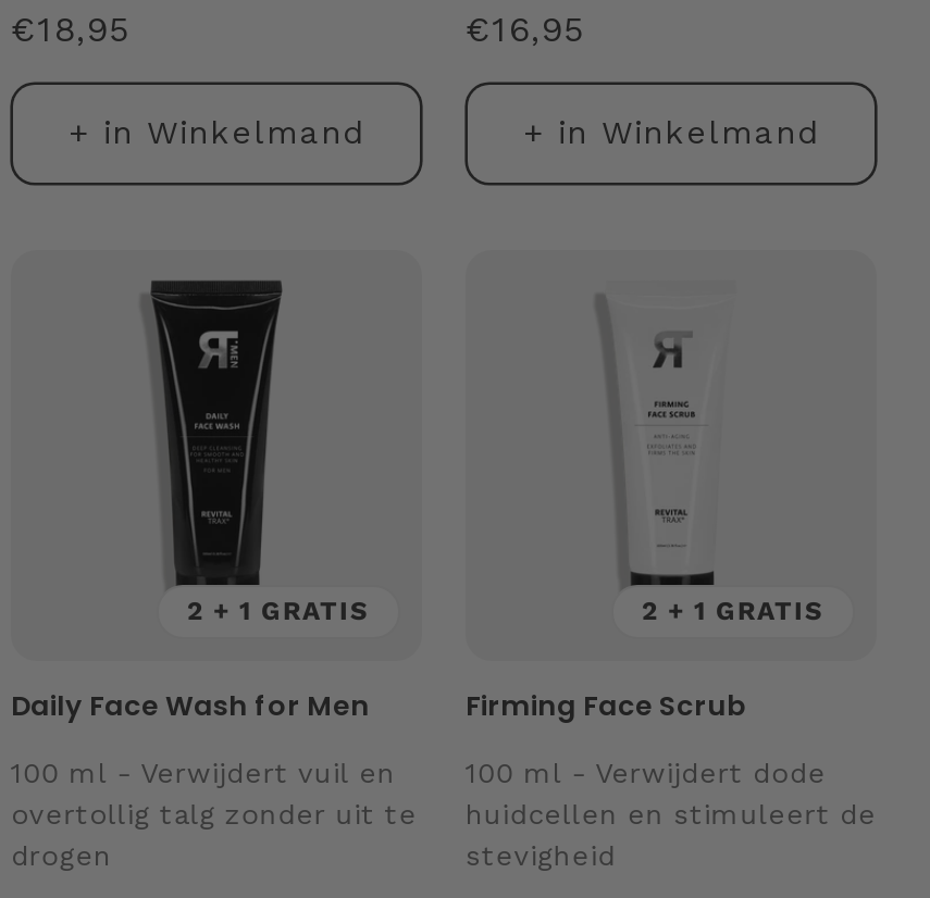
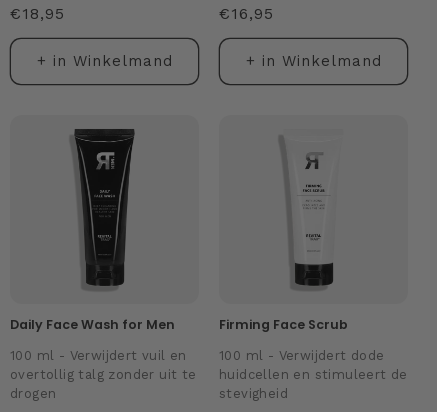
- 2 + 1 GRATIS

- 2 + 1 GRATIS
